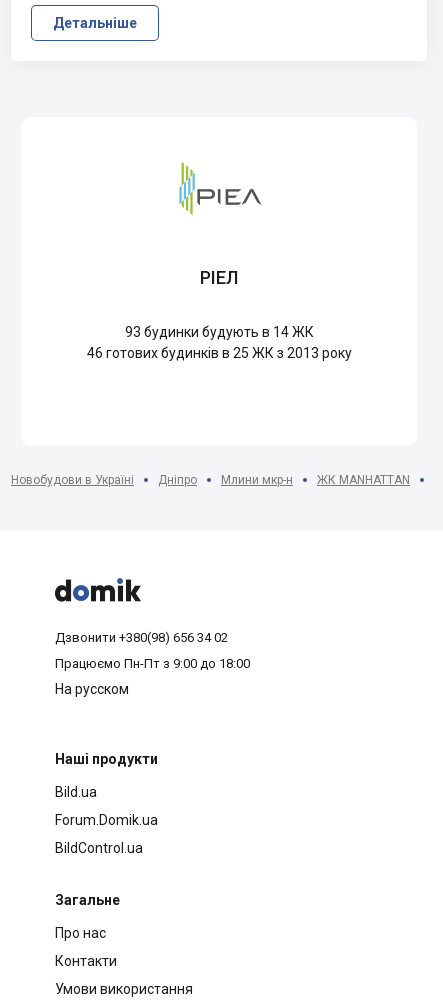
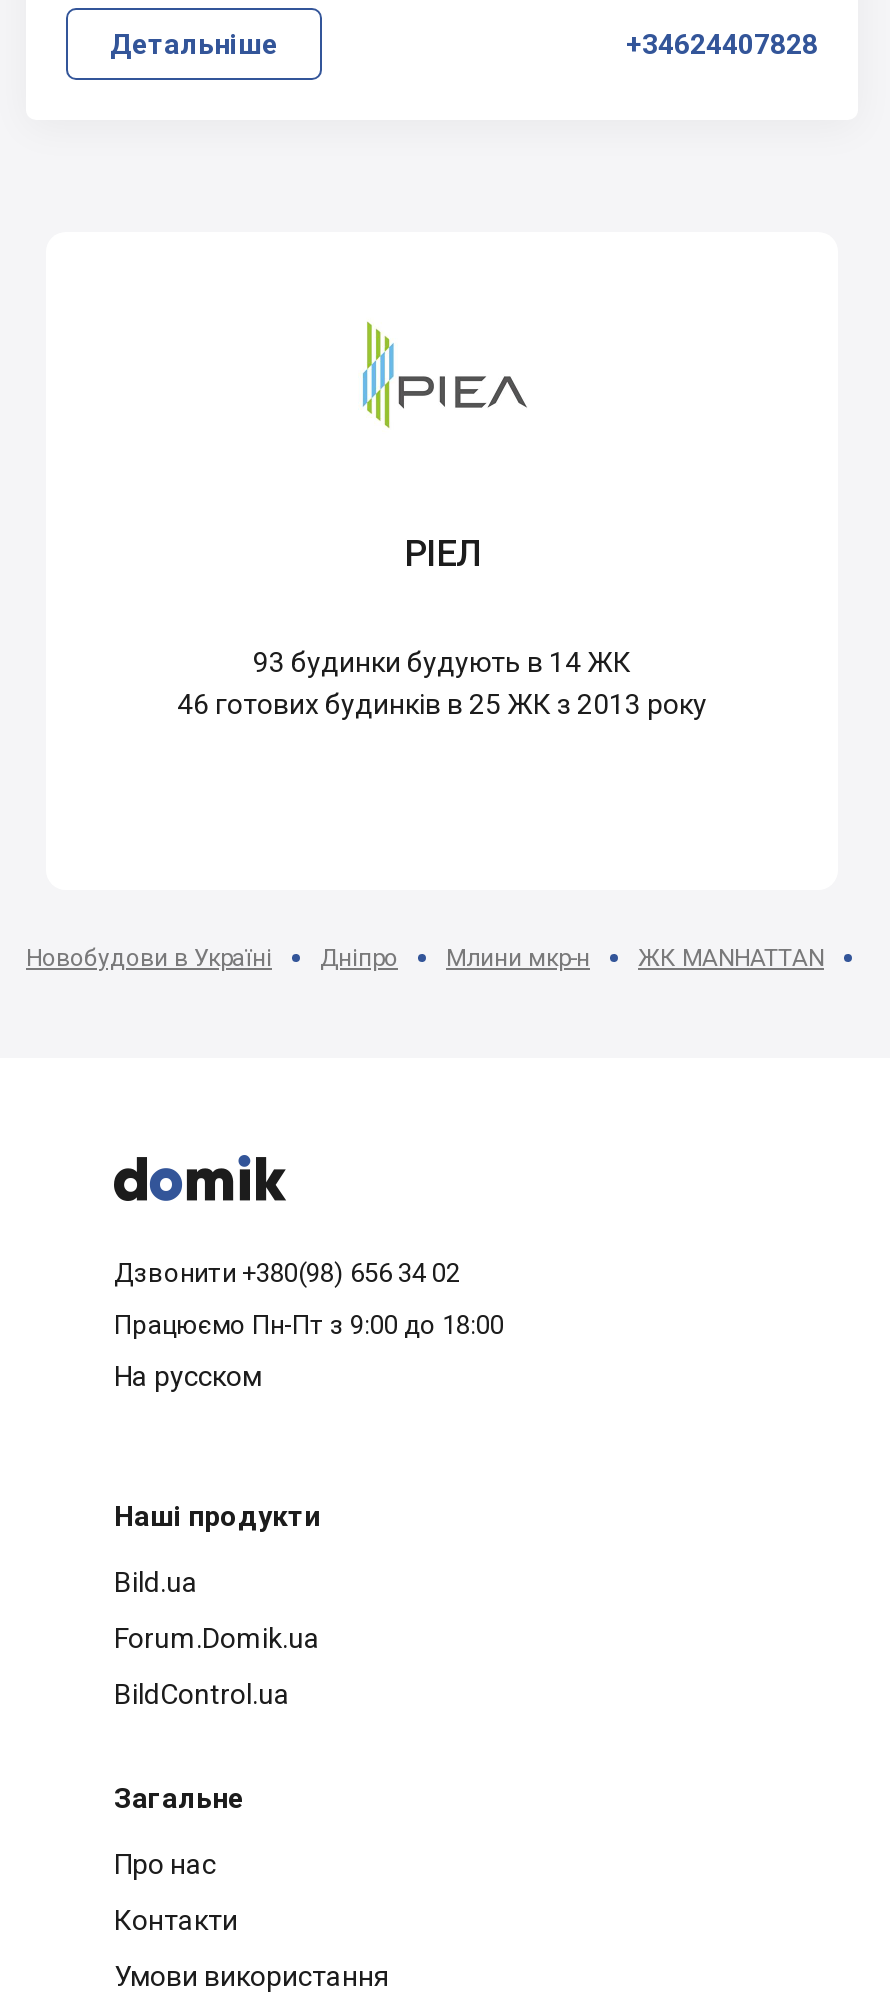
+ +34624407828
